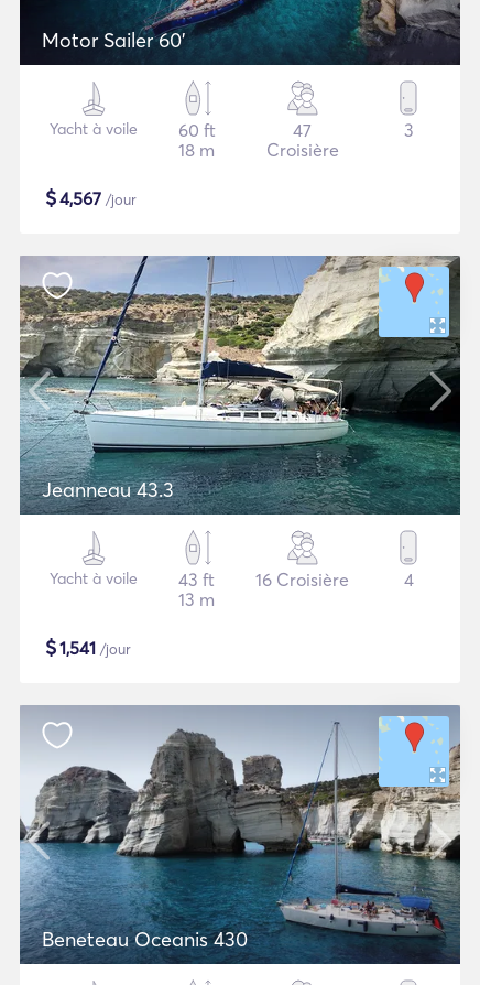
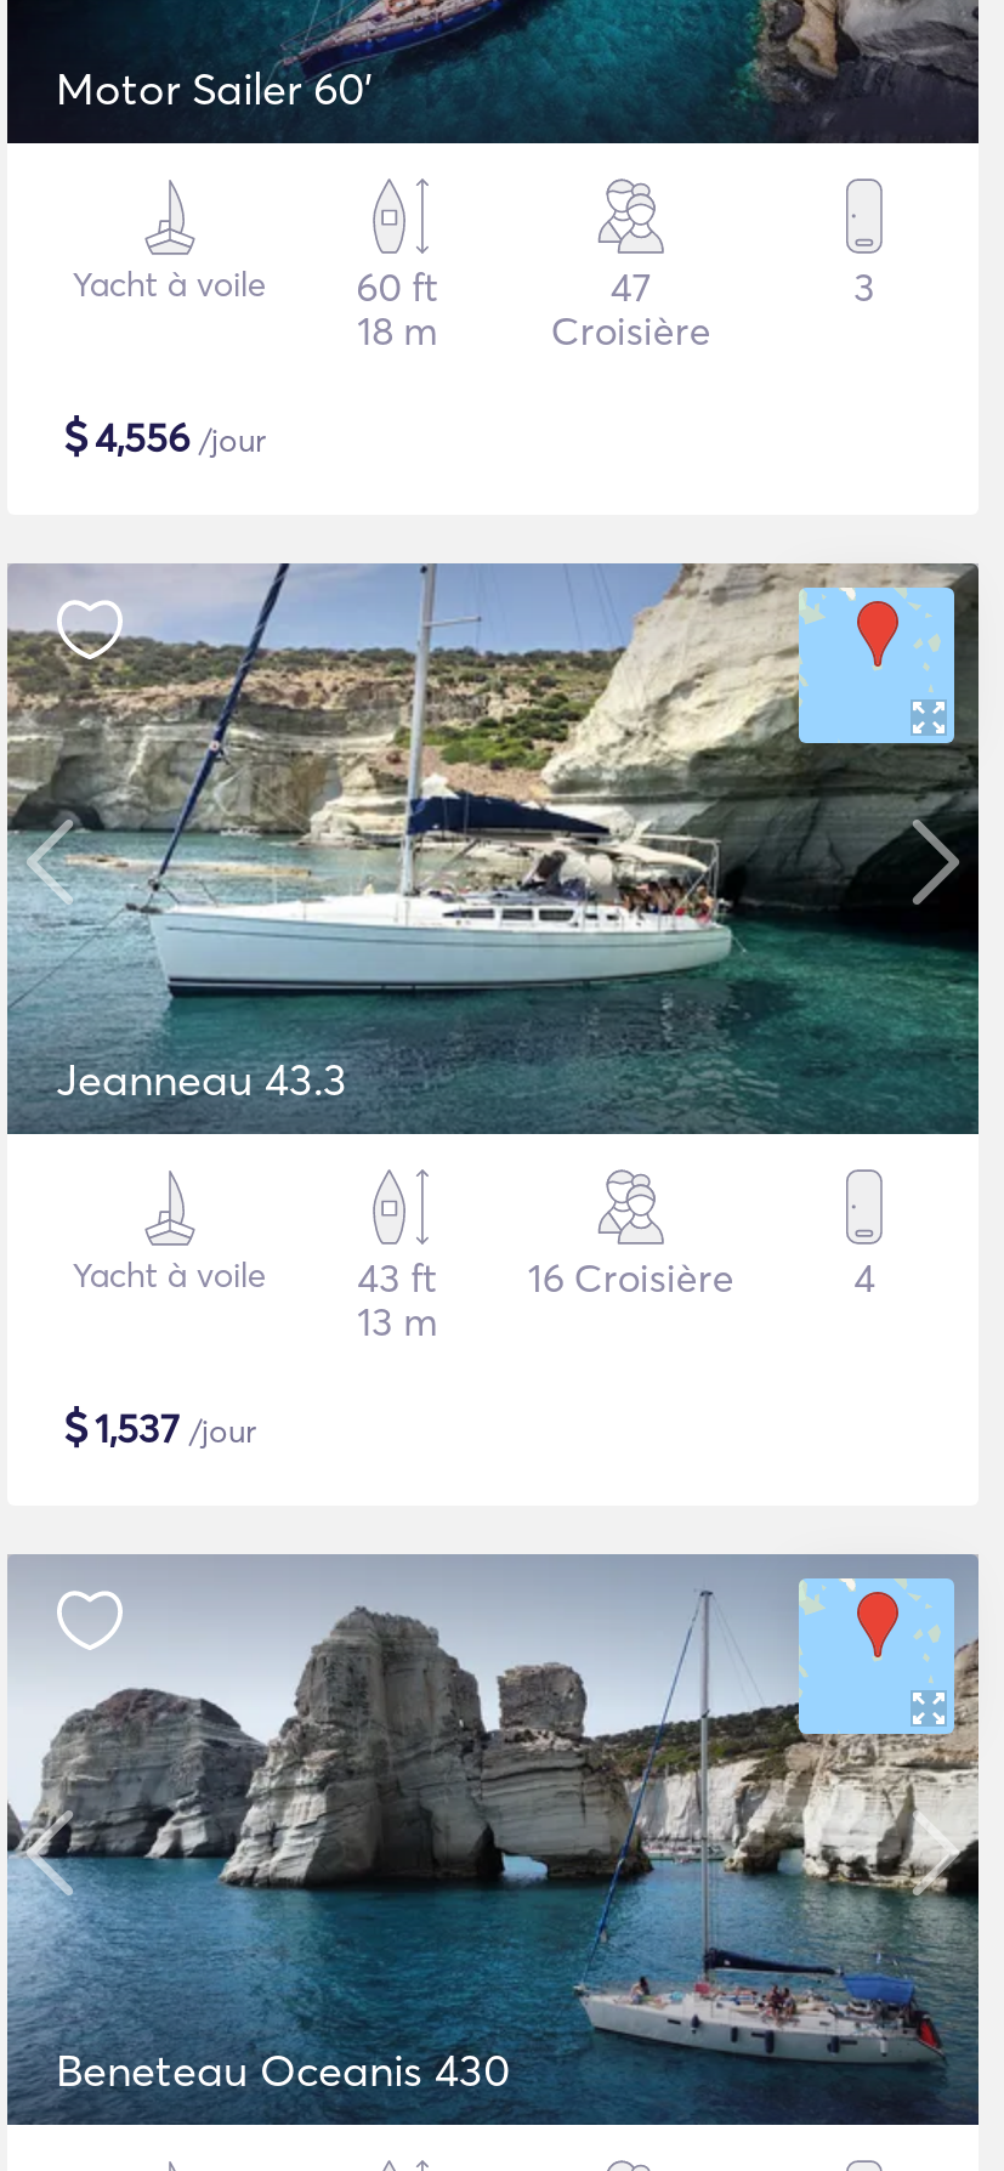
- $4,567 /jour
+ $4,556 /jour

- $1,541 /jour
+ $1,537 /jour
